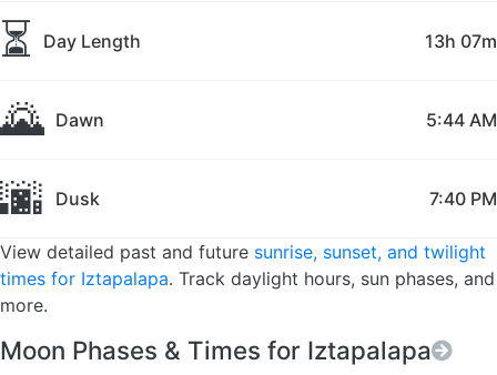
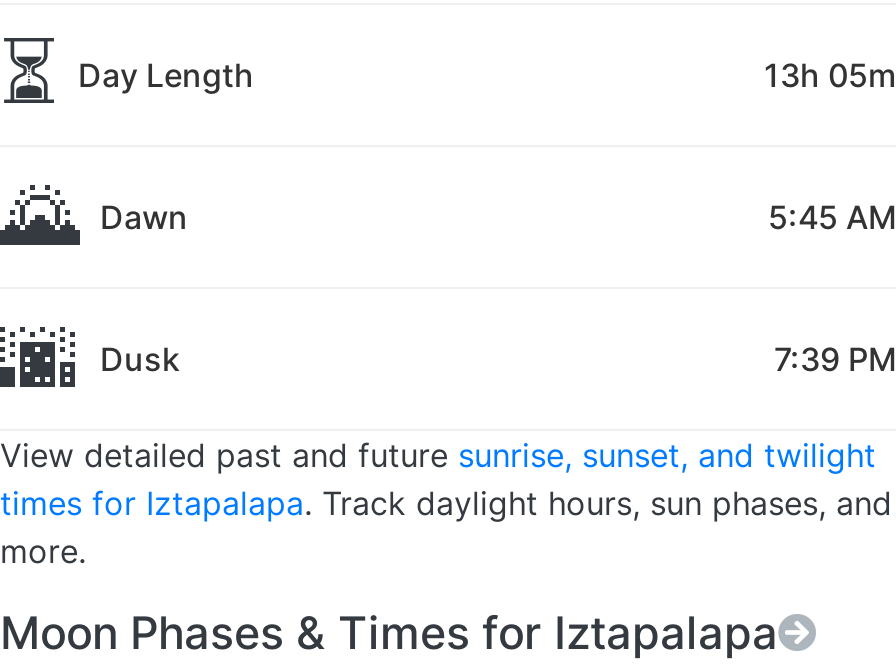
- 13h 07m
+ 13h 05m

- 5:44 AM
+ 5:45 AM

- 7:40 PM
+ 7:39 PM
